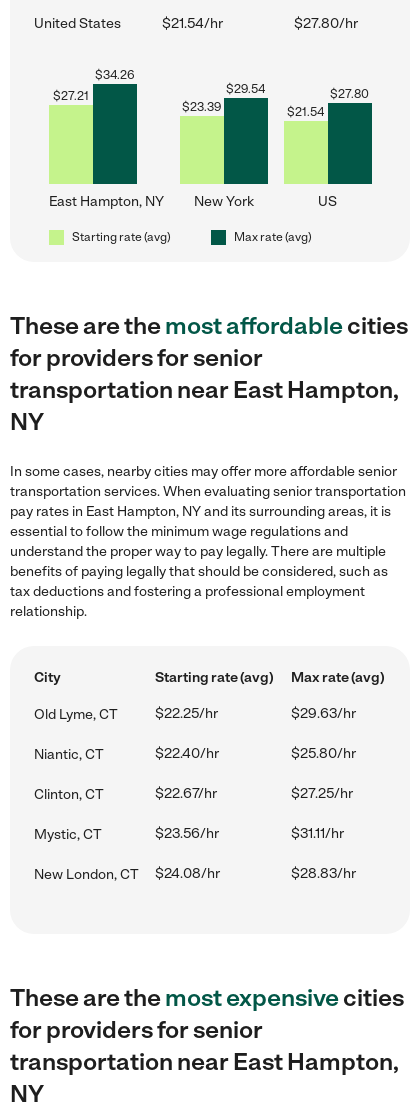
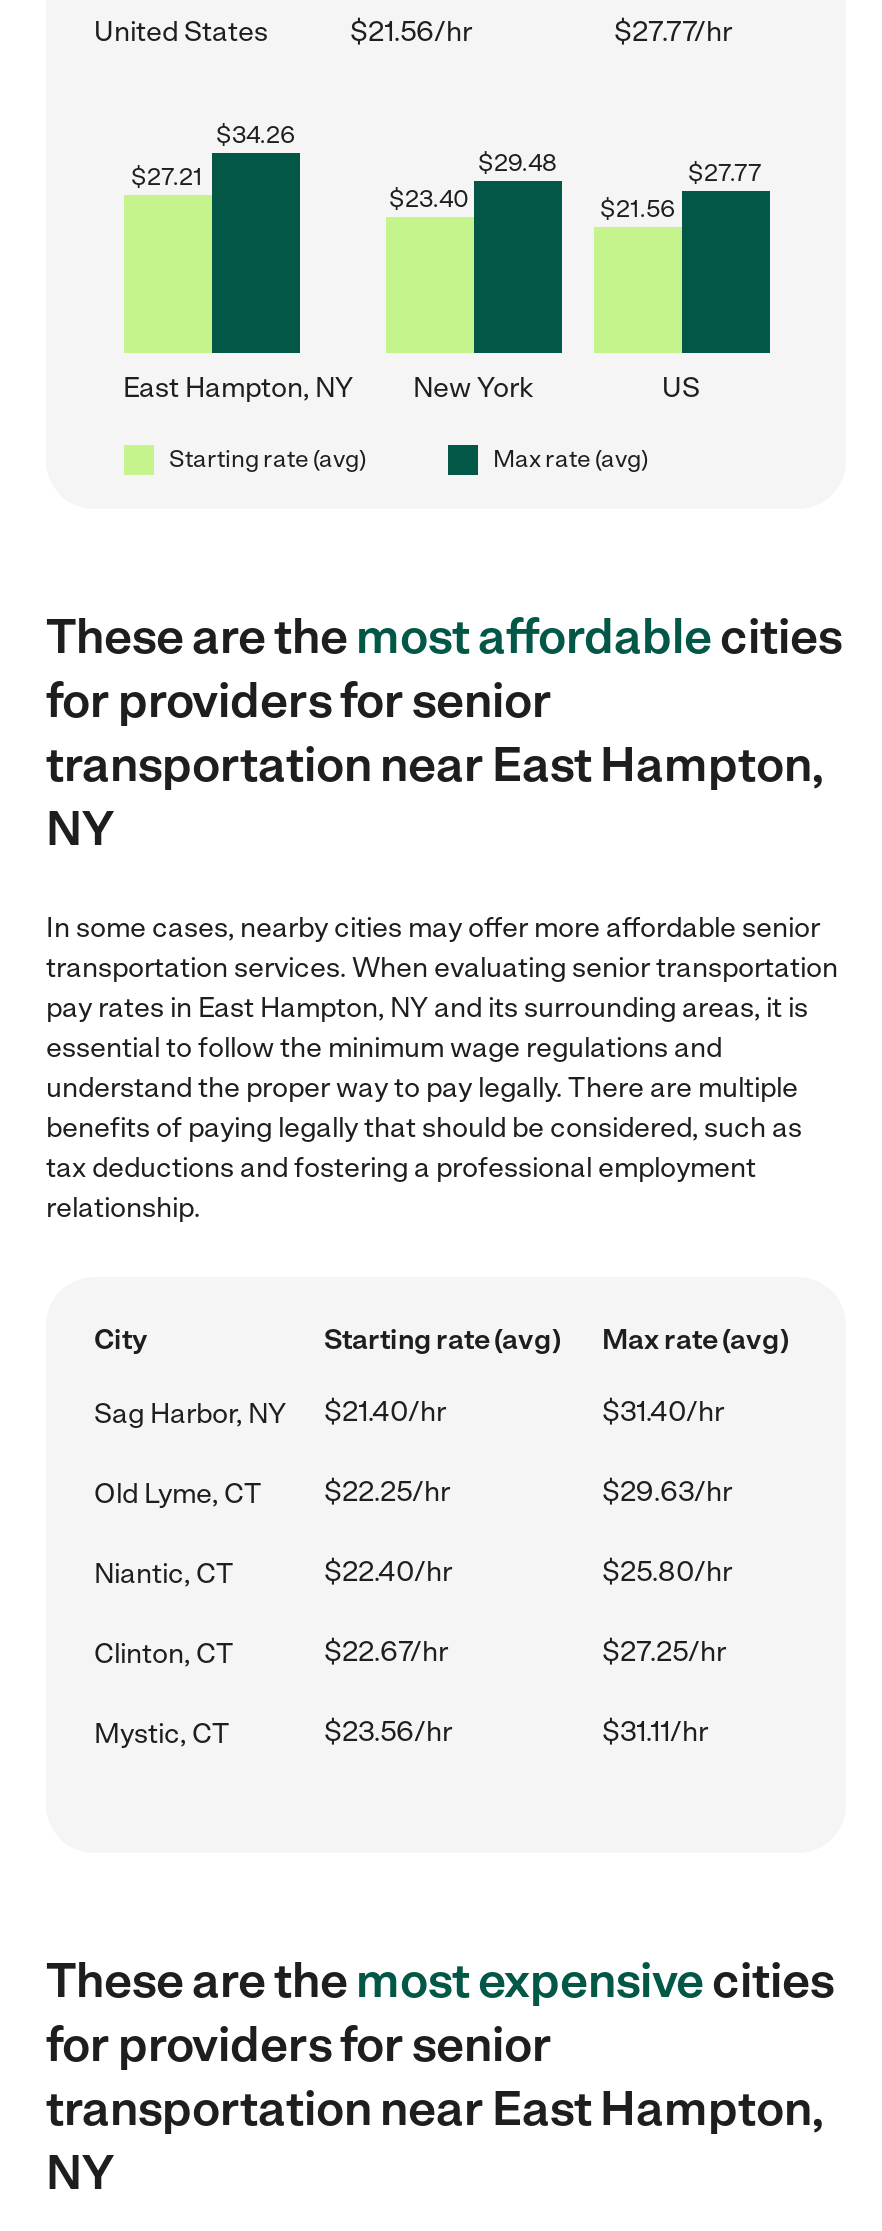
- $21.54/hr
- $27.80/hr
+ $21.56/hr
+ $27.77/hr

- $29.54
+ $29.48

- $27.80
+ $27.77

- $23.39
+ $23.40

- $21.54
+ $21.56

+ Sag Harbor, NY
+ $21.40/hr
+ $31.40/hr

moved down: Old Lyme, CT | $22.25/hr | $29.63/hr | ... | $23.56/hr | $31.11/hr

- New London, CT
- $24.08/hr
- $28.83/hr
